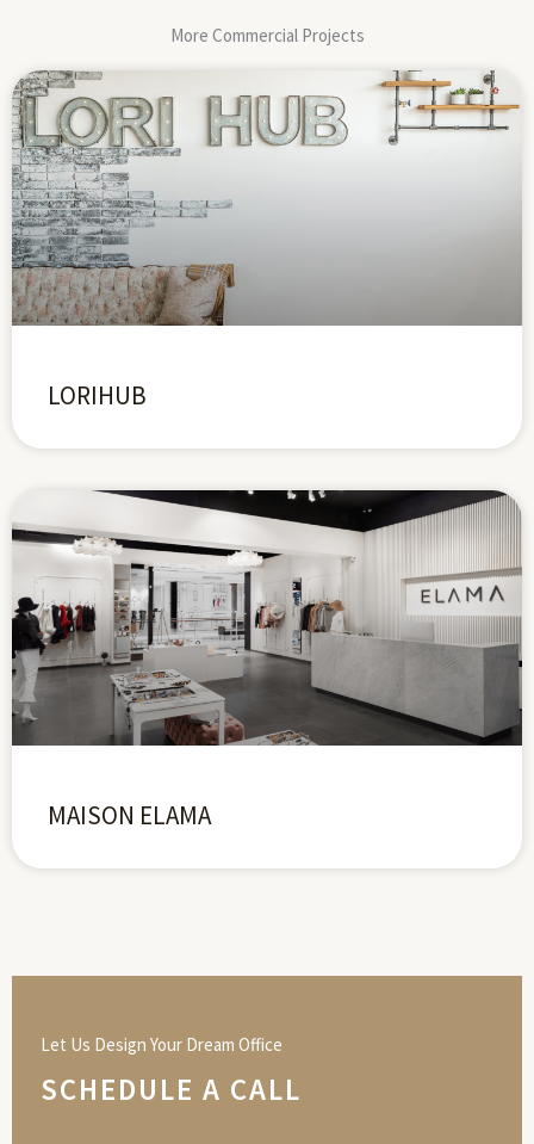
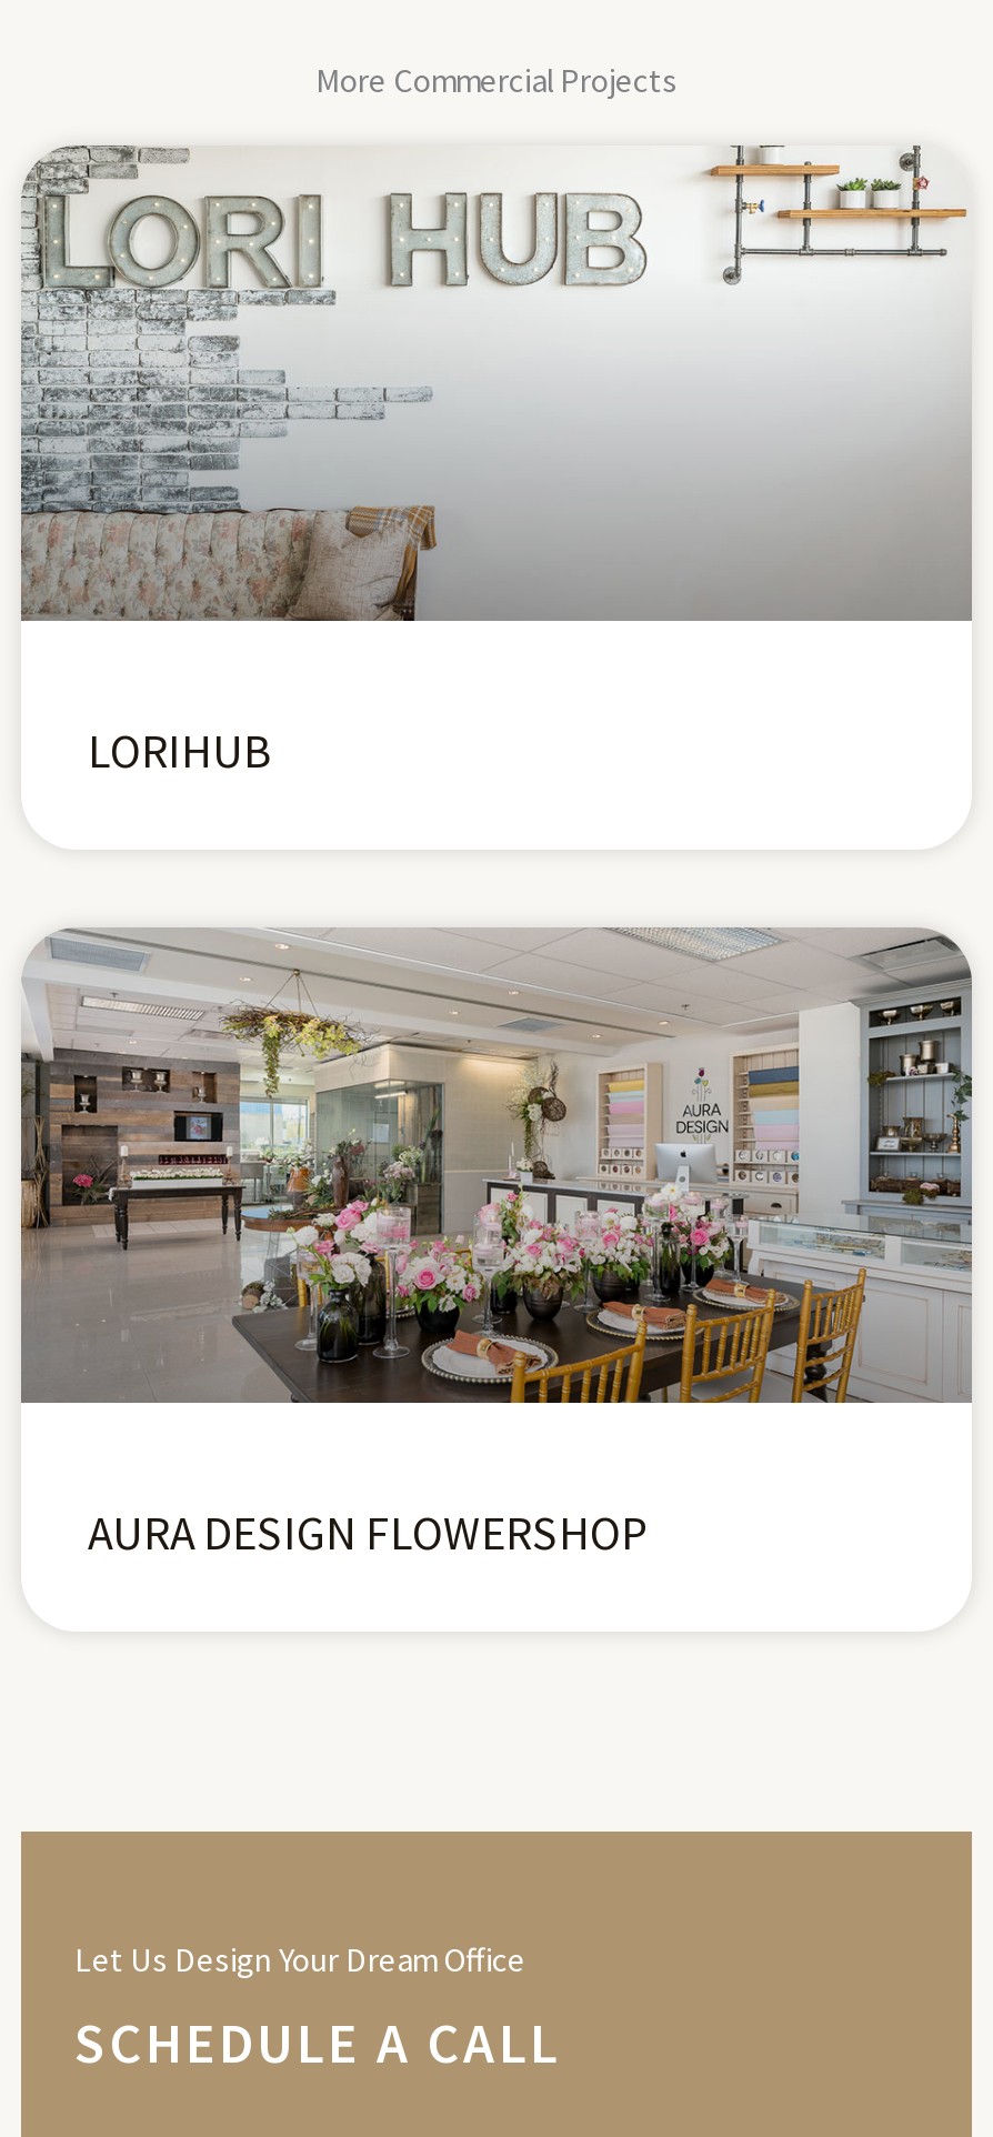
- [image]
+ [image]

- MAISON ELAMA
+ AURA DESIGN FLOWERSHOP
